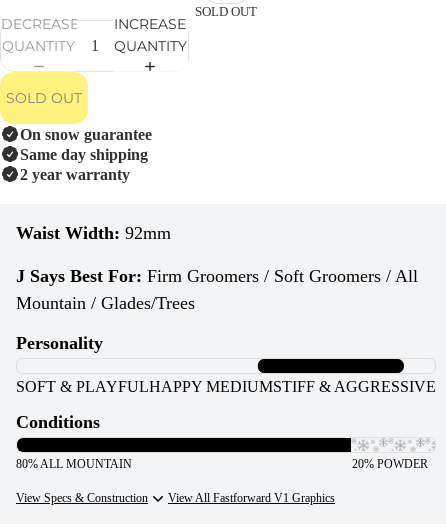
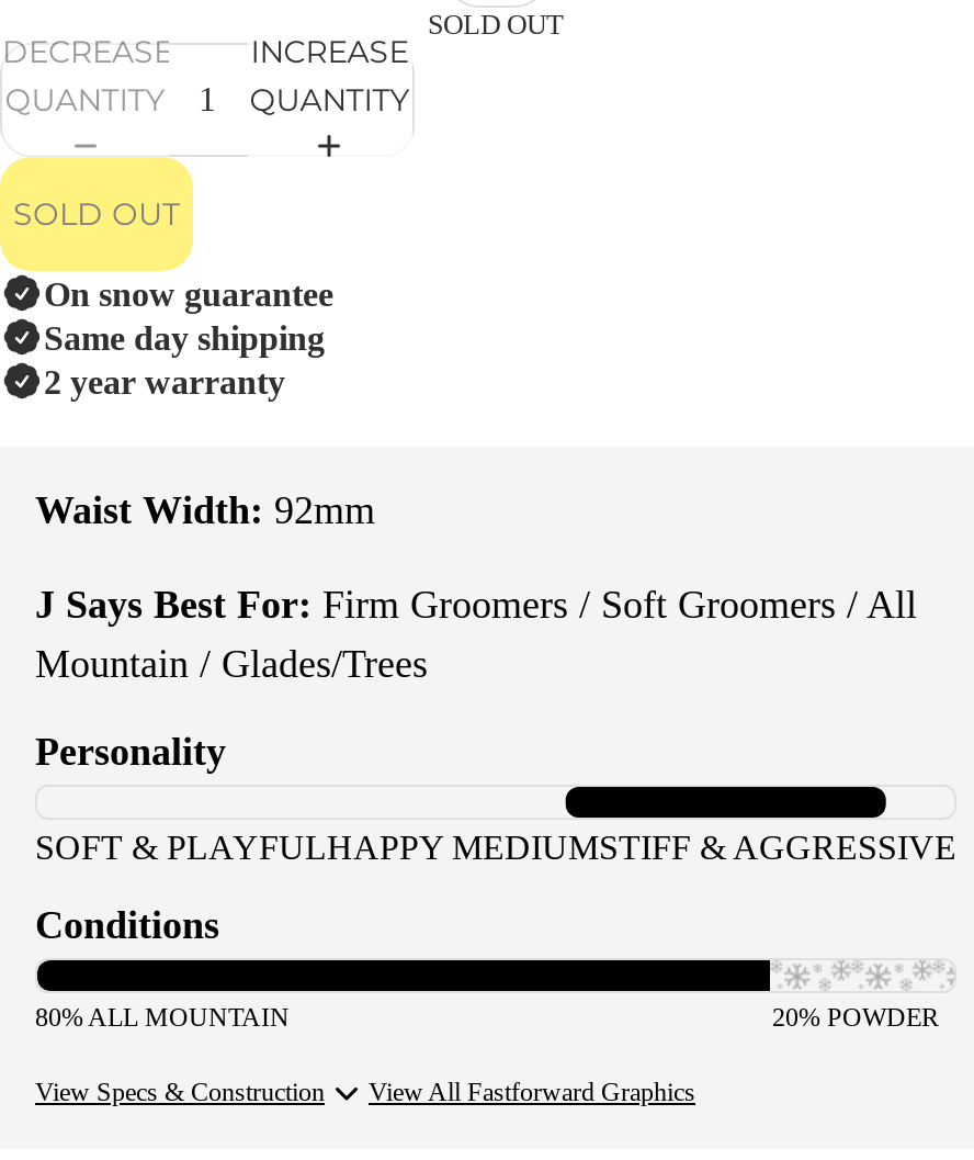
- View All Fastforward V1 Graphics
+ View All Fastforward Graphics
